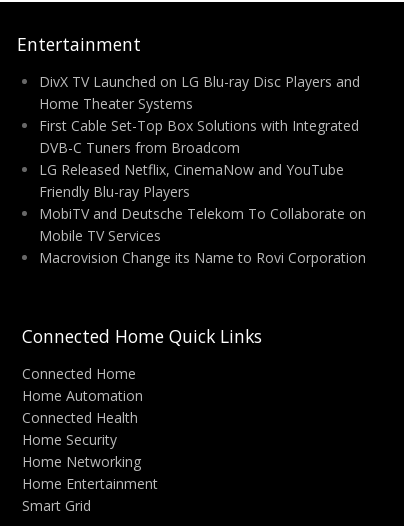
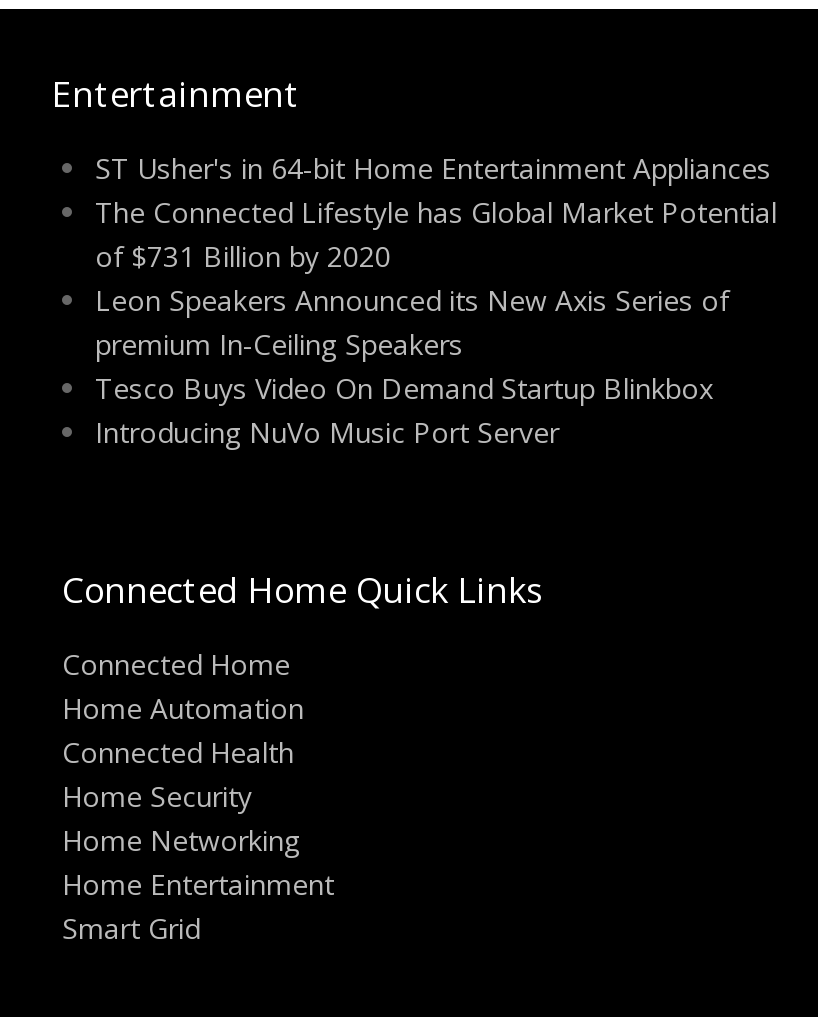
- DivX TV Launched on LG Blu-ray Disc Players and
- Home Theater Systems
- First Cable Set-Top Box Solutions with Integrated
- DVB-C Tuners from Broadcom
- LG Released Netflix, CinemaNow and YouTube
- Friendly Blu-ray Players
- MobiTV and Deutsche Telekom To Collaborate on
- Mobile TV Services
- Macrovision Change its Name to Rovi Corporation
+ ST Usher's in 64-bit Home Entertainment Appliances
+ The Connected Lifestyle has Global Market Potential
+ of $731 Billion by 2020
+ Leon Speakers Announced its New Axis Series of
+ premium In-Ceiling Speakers
+ Tesco Buys Video On Demand Startup Blinkbox
+ Introducing NuVo Music Port Server
